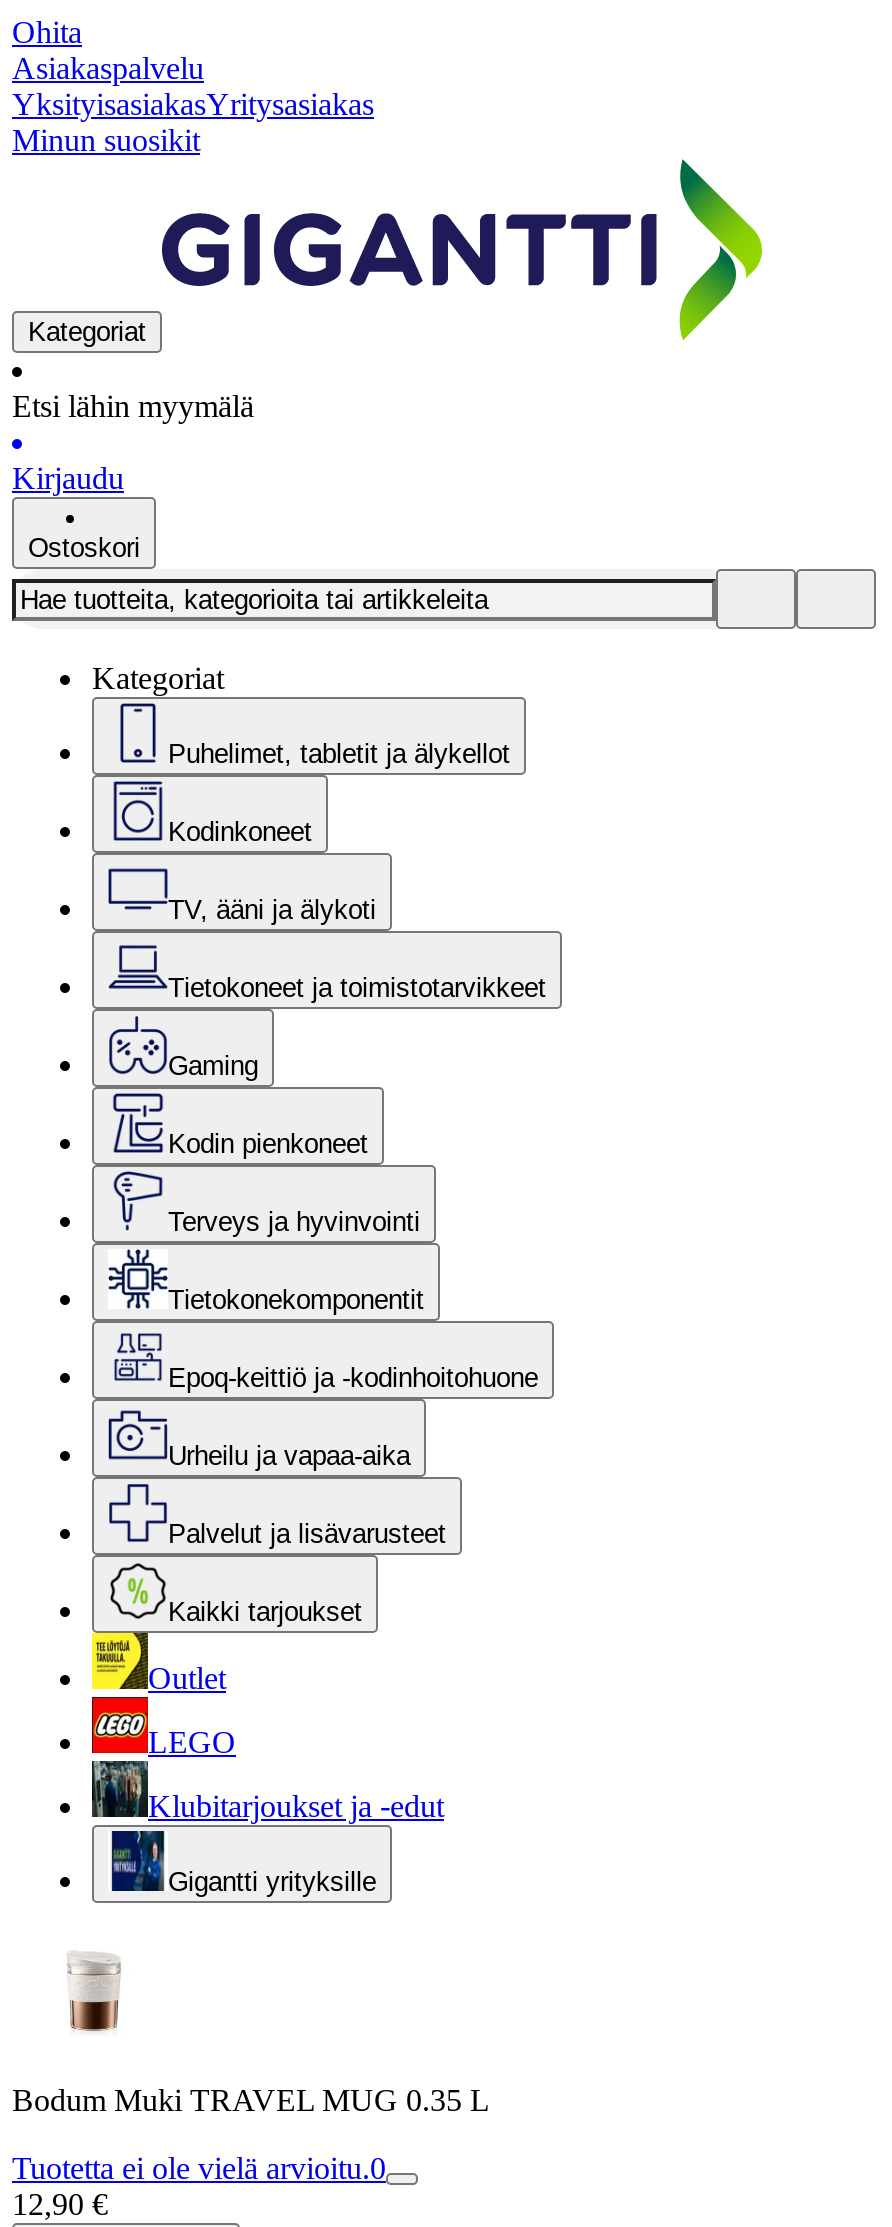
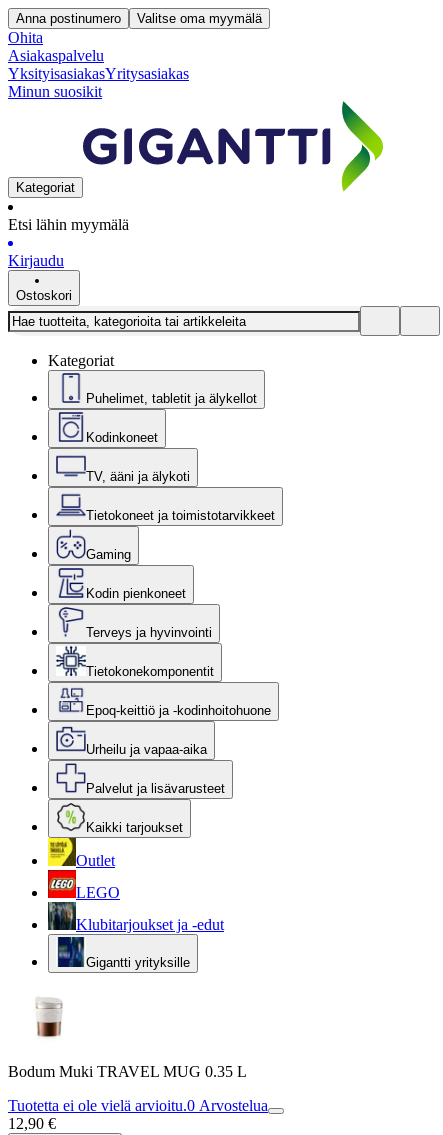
+ Anna postinumero
+ Valitse oma myymälä

- Tuotetta ei ole vielä arvioitu.0
+ Tuotetta ei ole vielä arvioitu.0 Arvostelua
